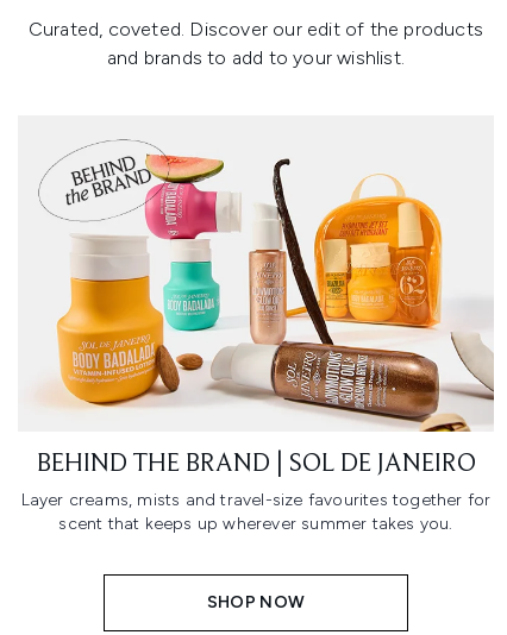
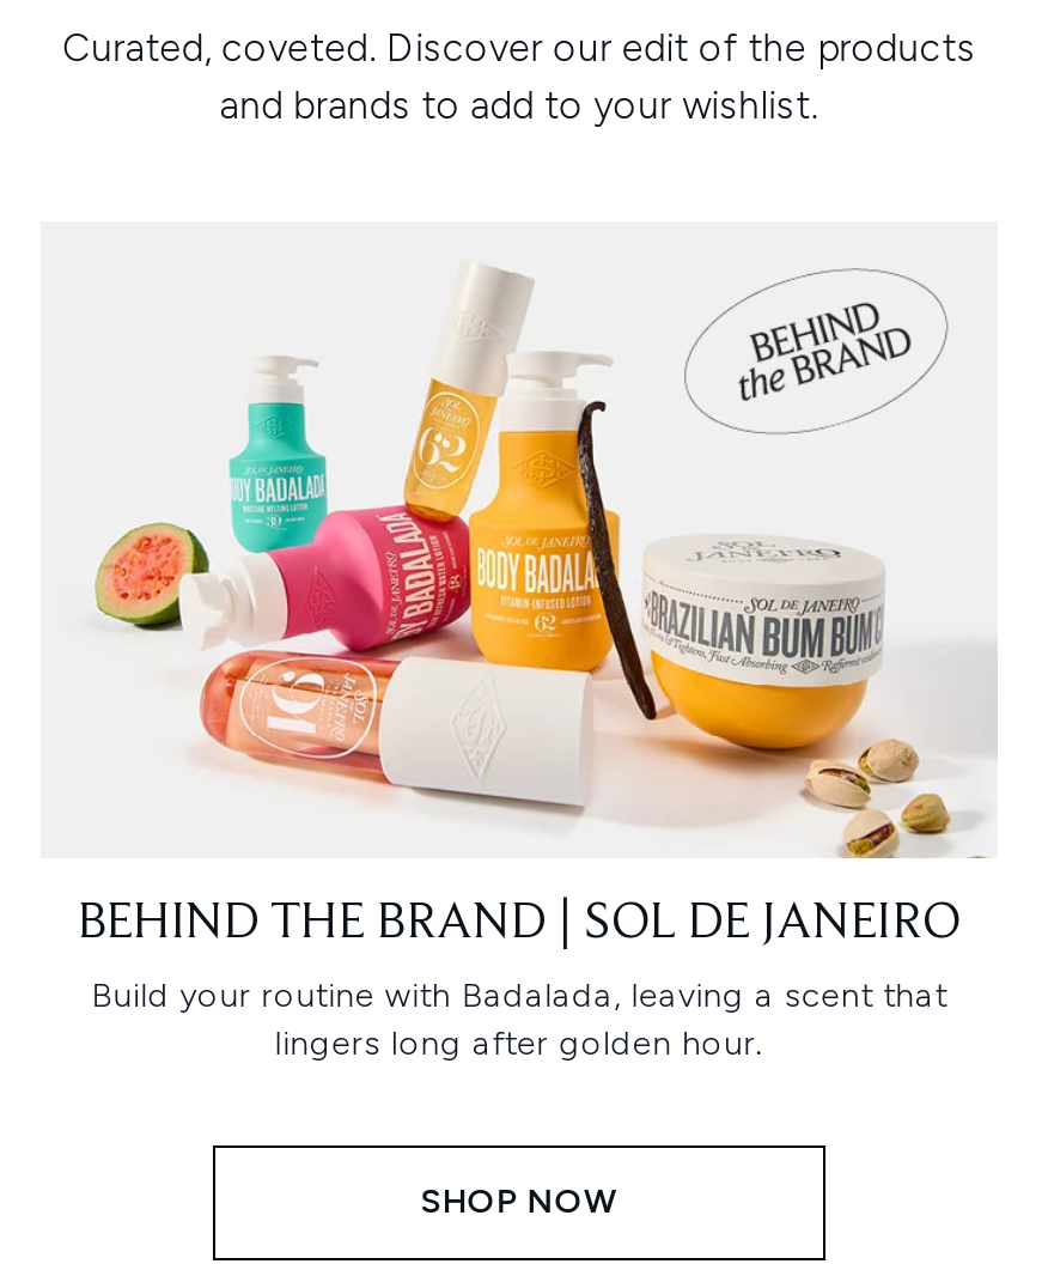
- [image]
+ [image]

- Layer creams, mists and travel-size favourites together for
- scent that keeps up wherever summer takes you.
+ Build your routine with Badalada, leaving a scent that
+ lingers long after golden hour.
